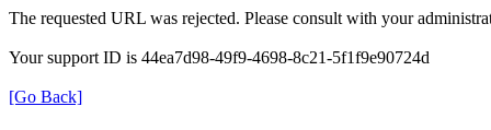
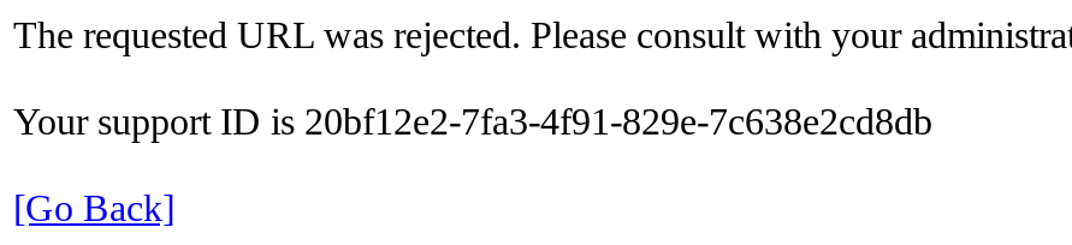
- Your support ID is 44ea7d98-49f9-4698-8c21-5f1f9e90724d
+ Your support ID is 20bf12e2-7fa3-4f91-829e-7c638e2cd8db
